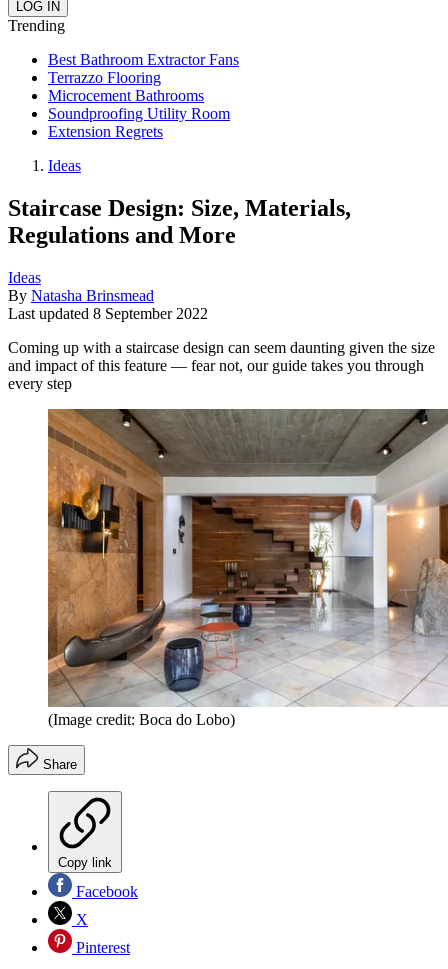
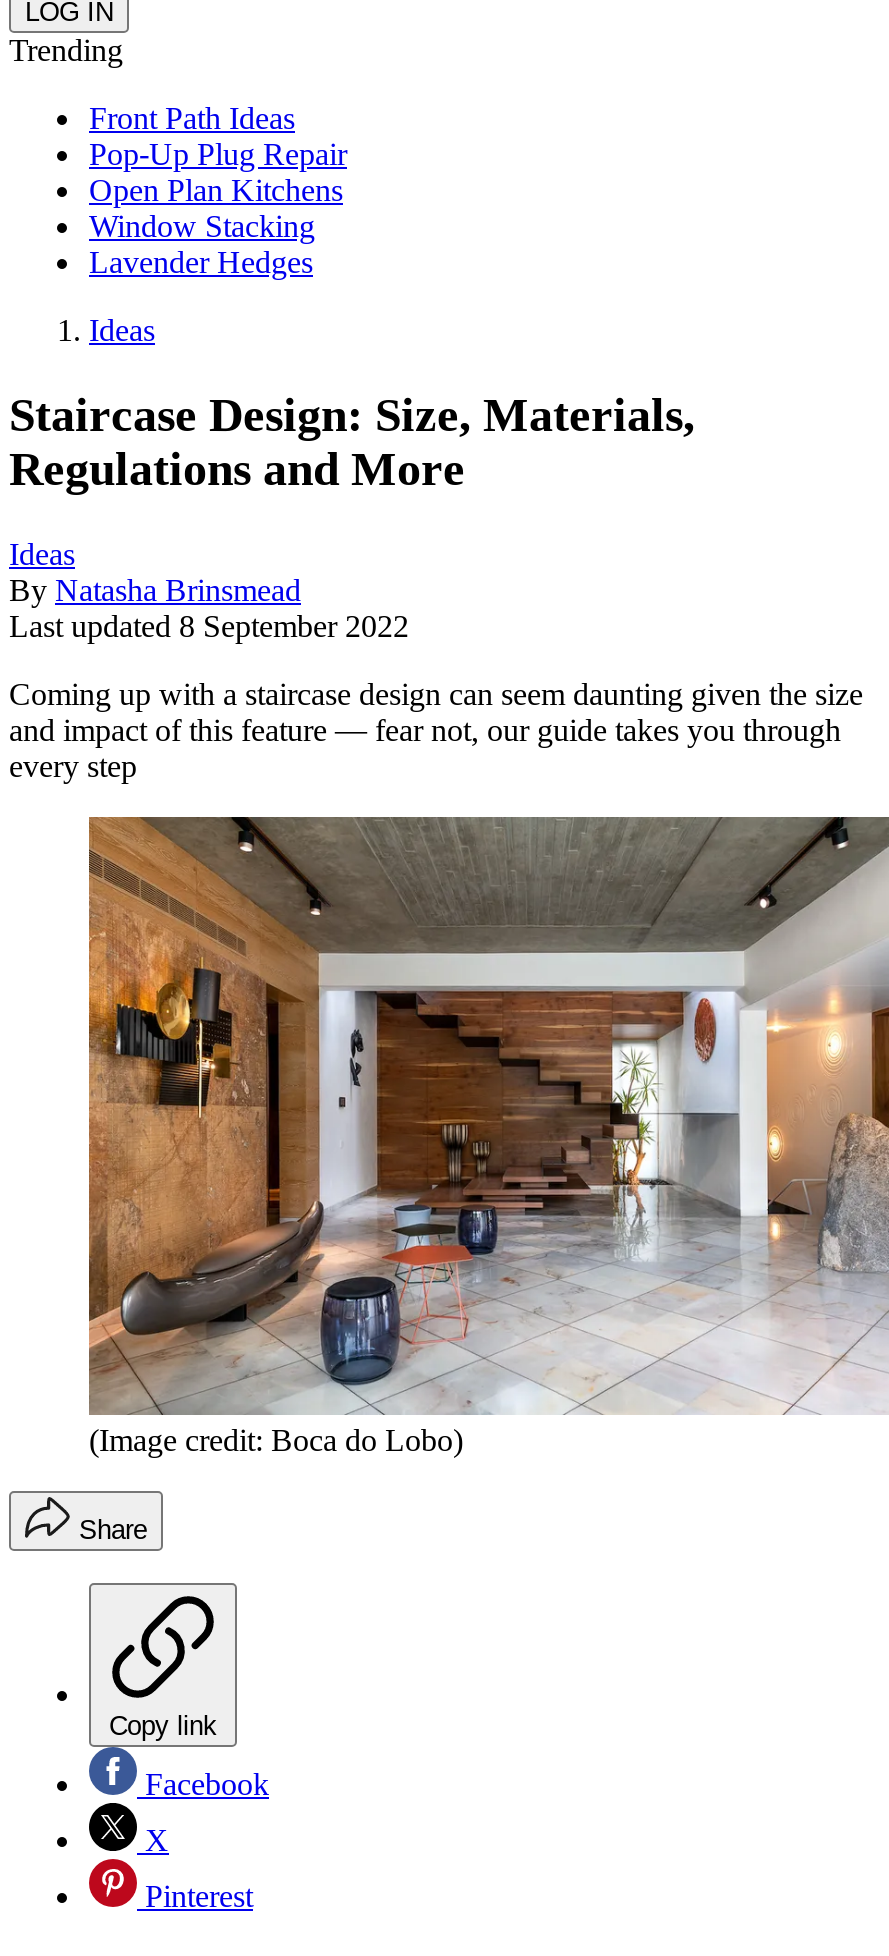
- Best Bathroom Extractor Fans
- Terrazzo Flooring
- Microcement Bathrooms
- Soundproofing Utility Room
- Extension Regrets
+ Front Path Ideas
+ Pop-Up Plug Repair
+ Open Plan Kitchens
+ Window Stacking
+ Lavender Hedges
